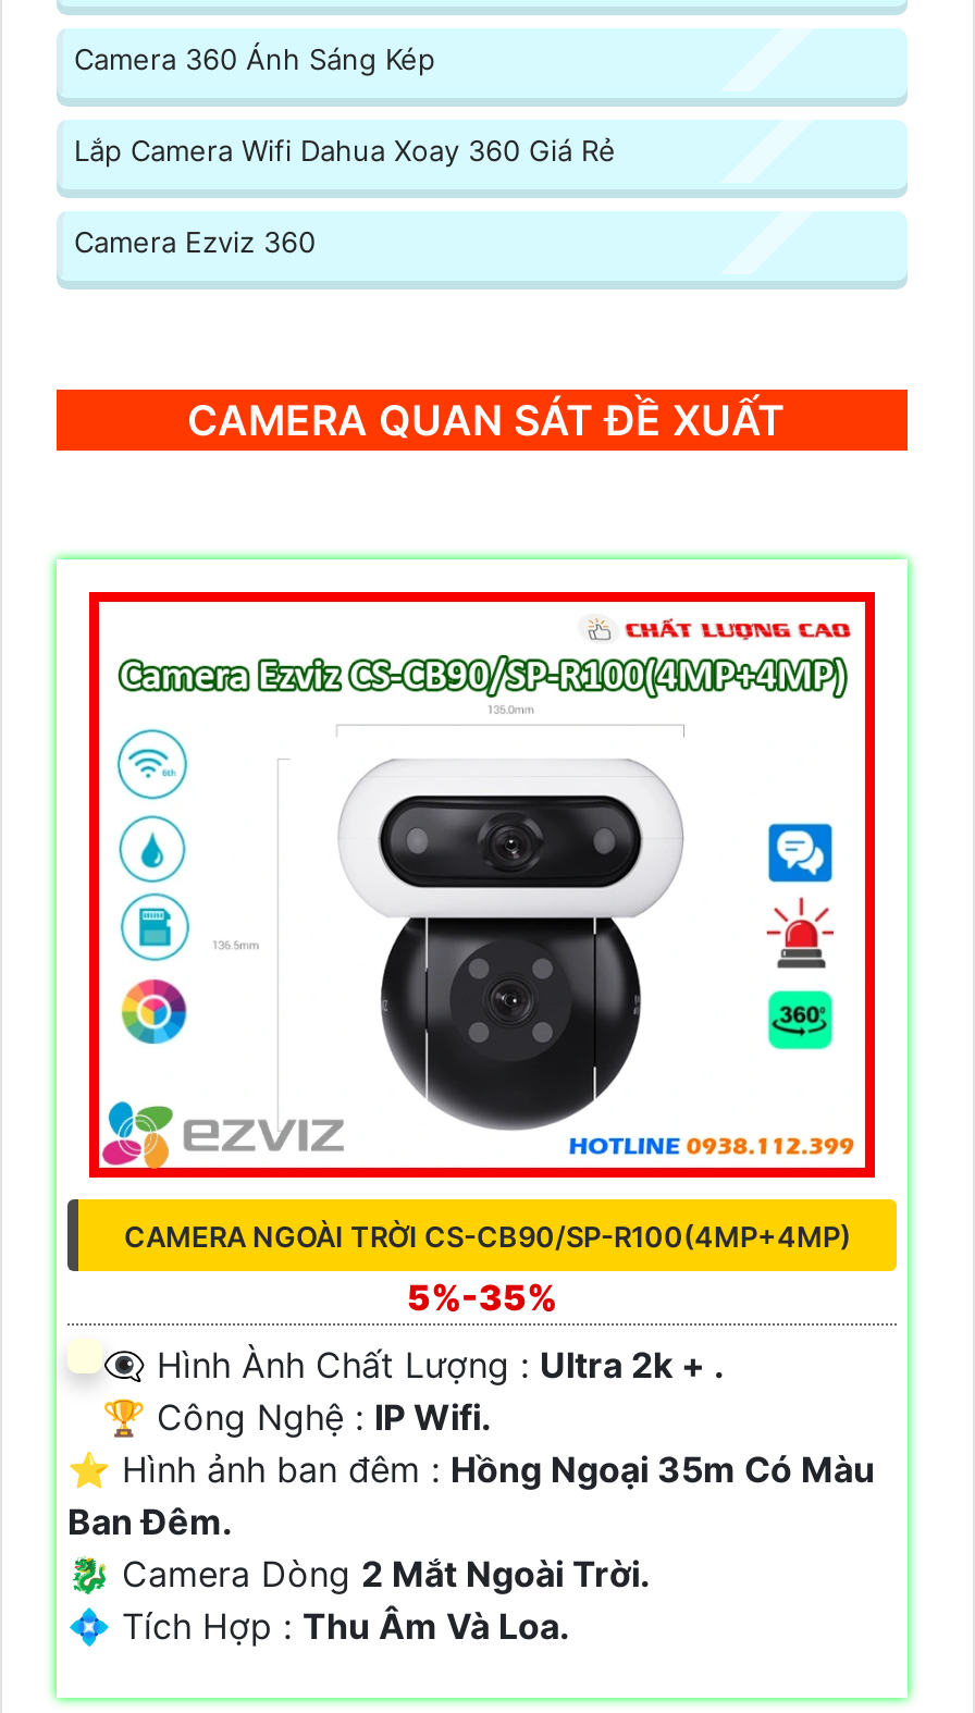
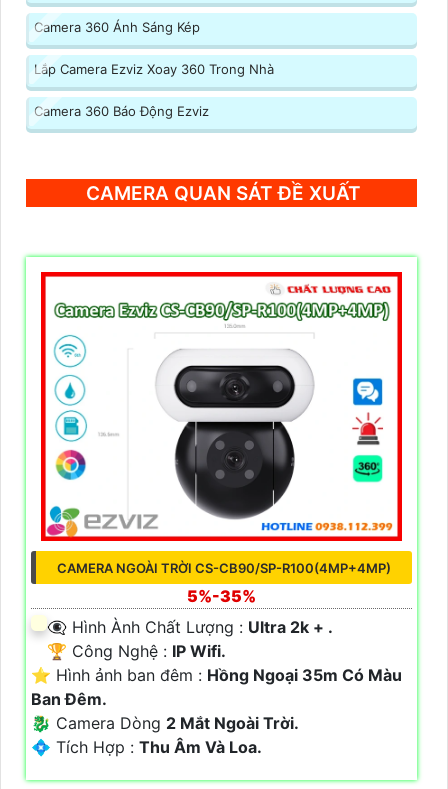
- Lắp Camera Wifi Dahua Xoay 360 Giá Rẻ
+ Lắp Camera Ezviz Xoay 360 Trong Nhà

- Camera Ezviz 360
+ Camera 360 Báo Động Ezviz
